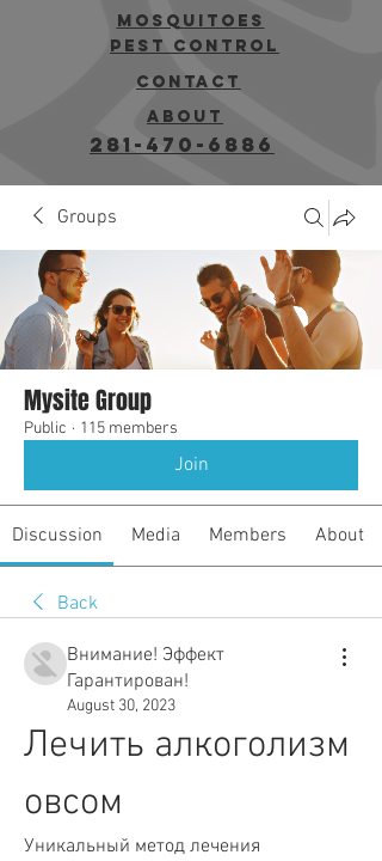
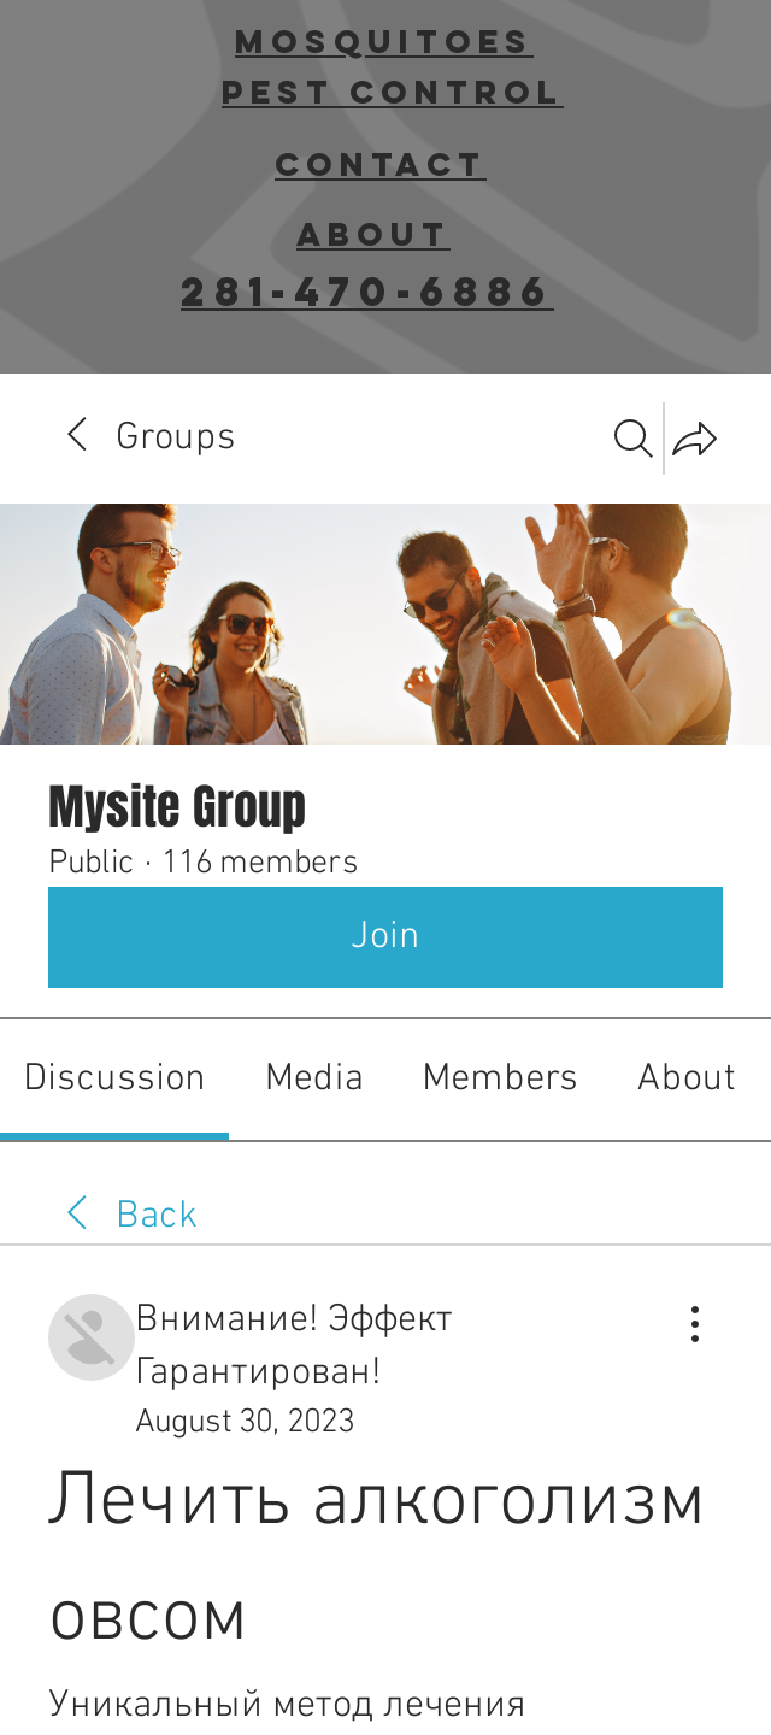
- Public · 115 members
+ Public · 116 members
